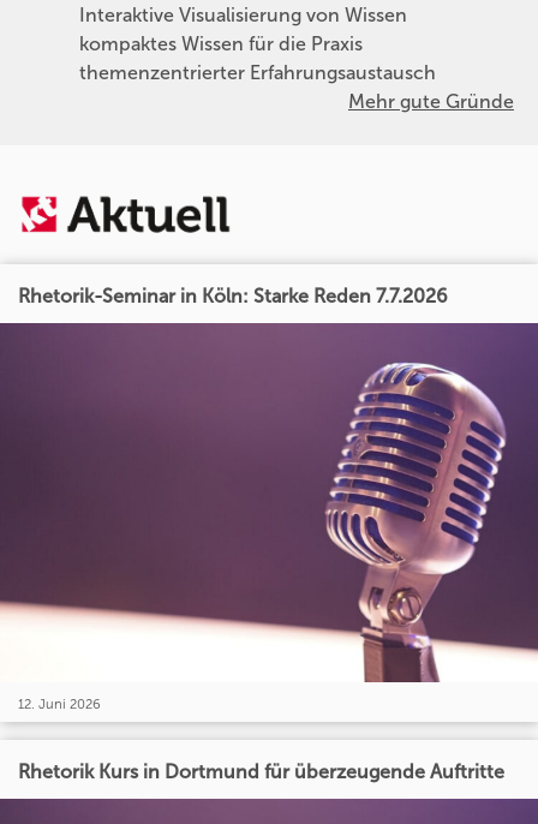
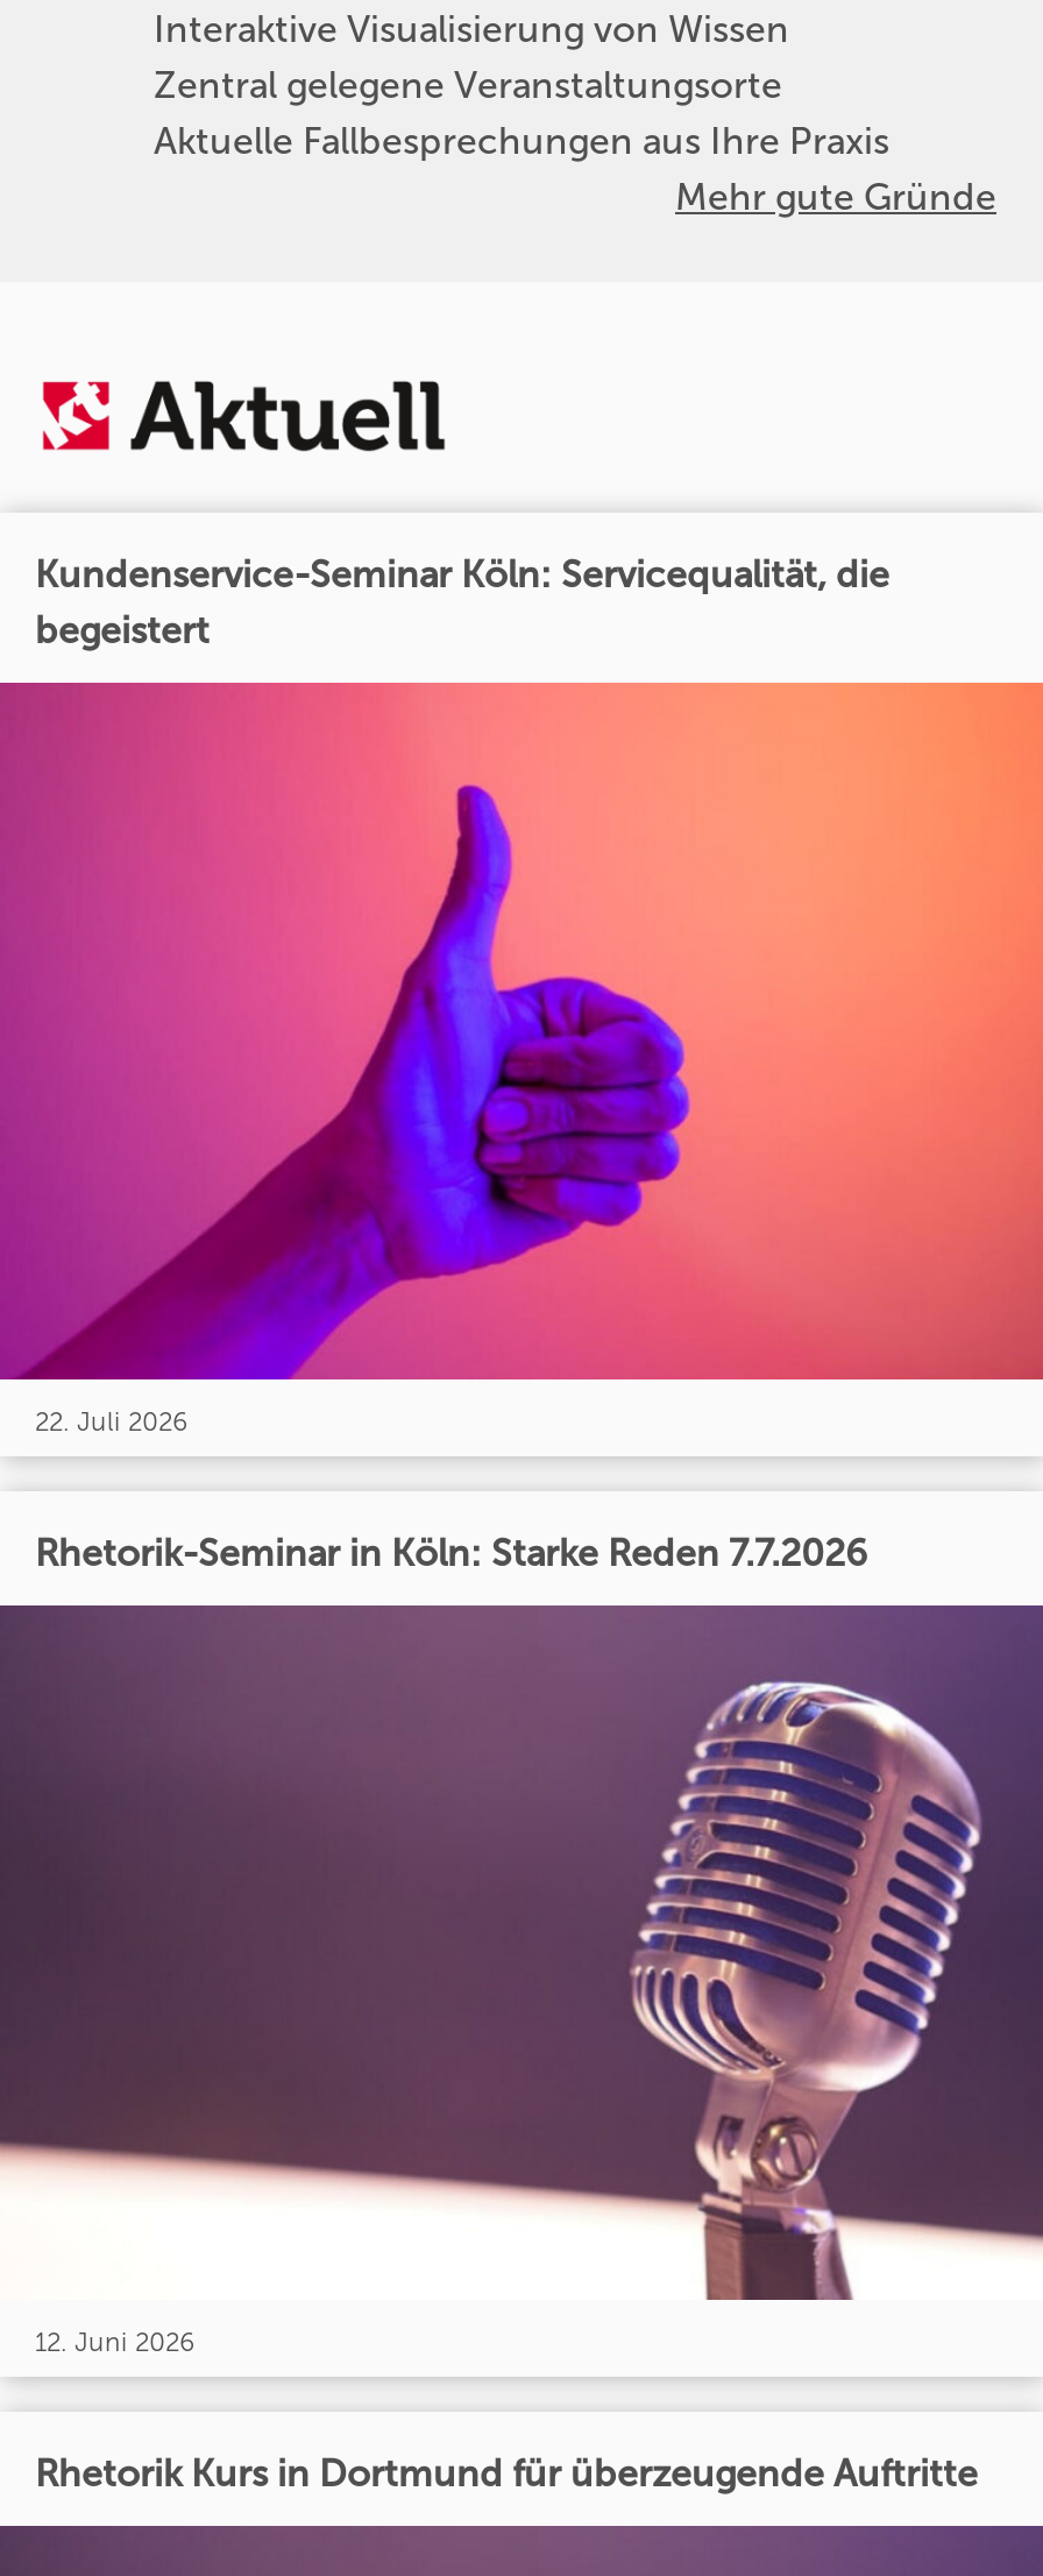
- kompaktes Wissen für die Praxis
- themenzentrierter Erfahrungsaustausch
+ Zentral gelegene Veranstaltungsorte
+ Aktuelle Fallbesprechungen aus Ihre Praxis

+ [image]
+ 22. Juli 2026

+ Kundenservice-Seminar Köln: Servicequalität, die
+ begeistert
